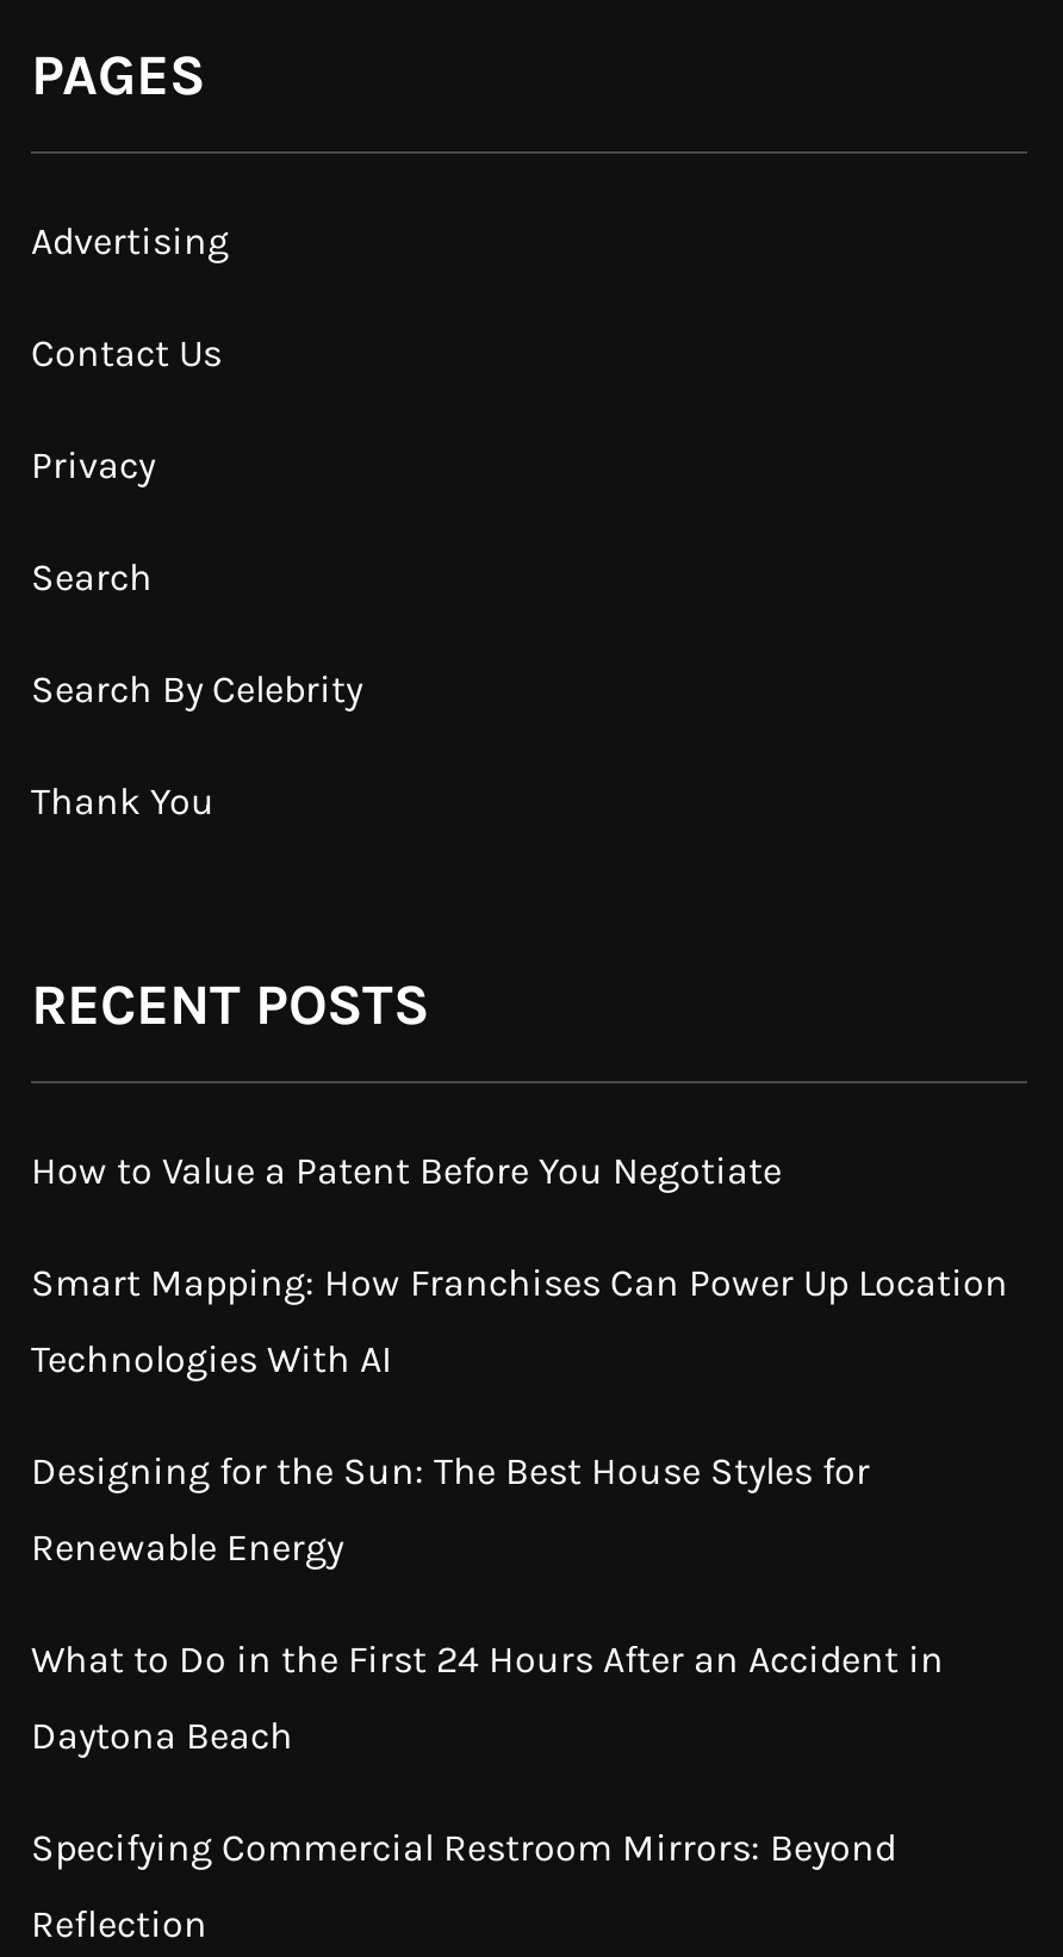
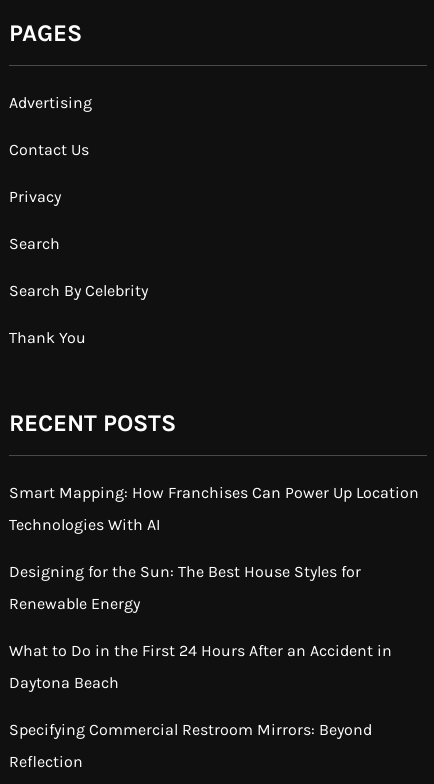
- How to Value a Patent Before You Negotiate
